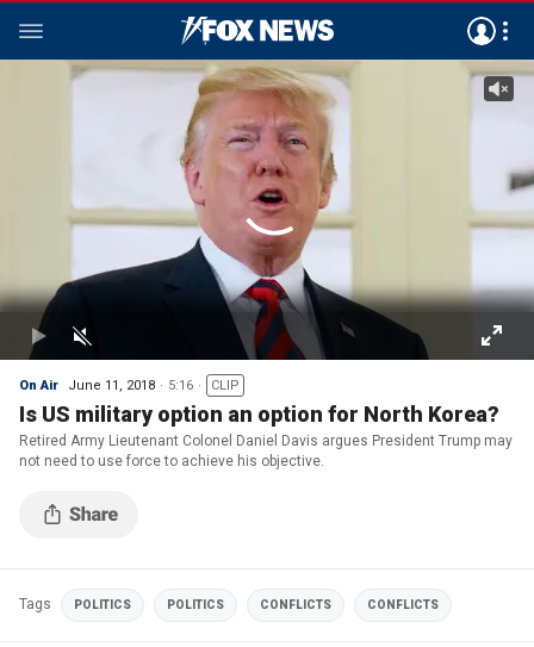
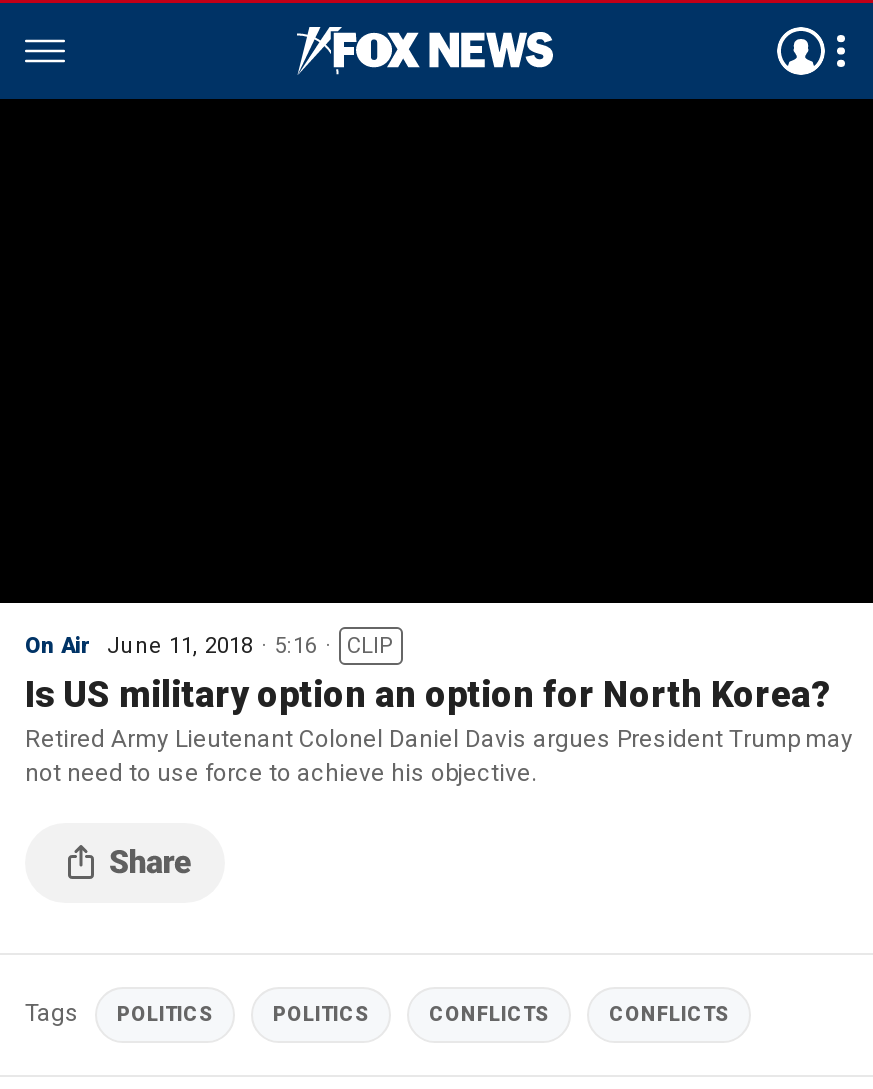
- [image]
